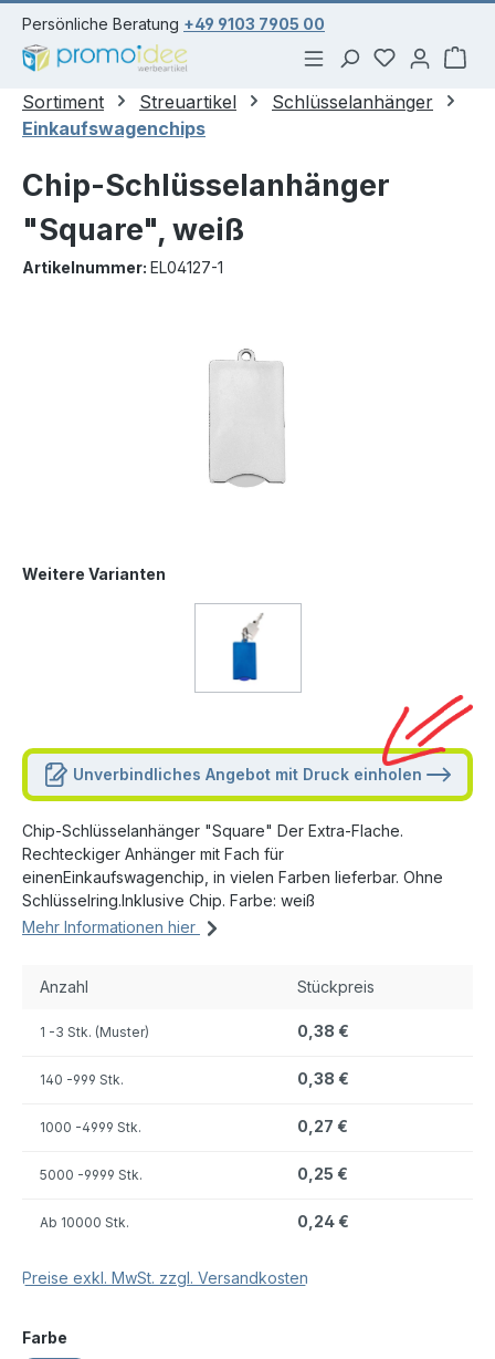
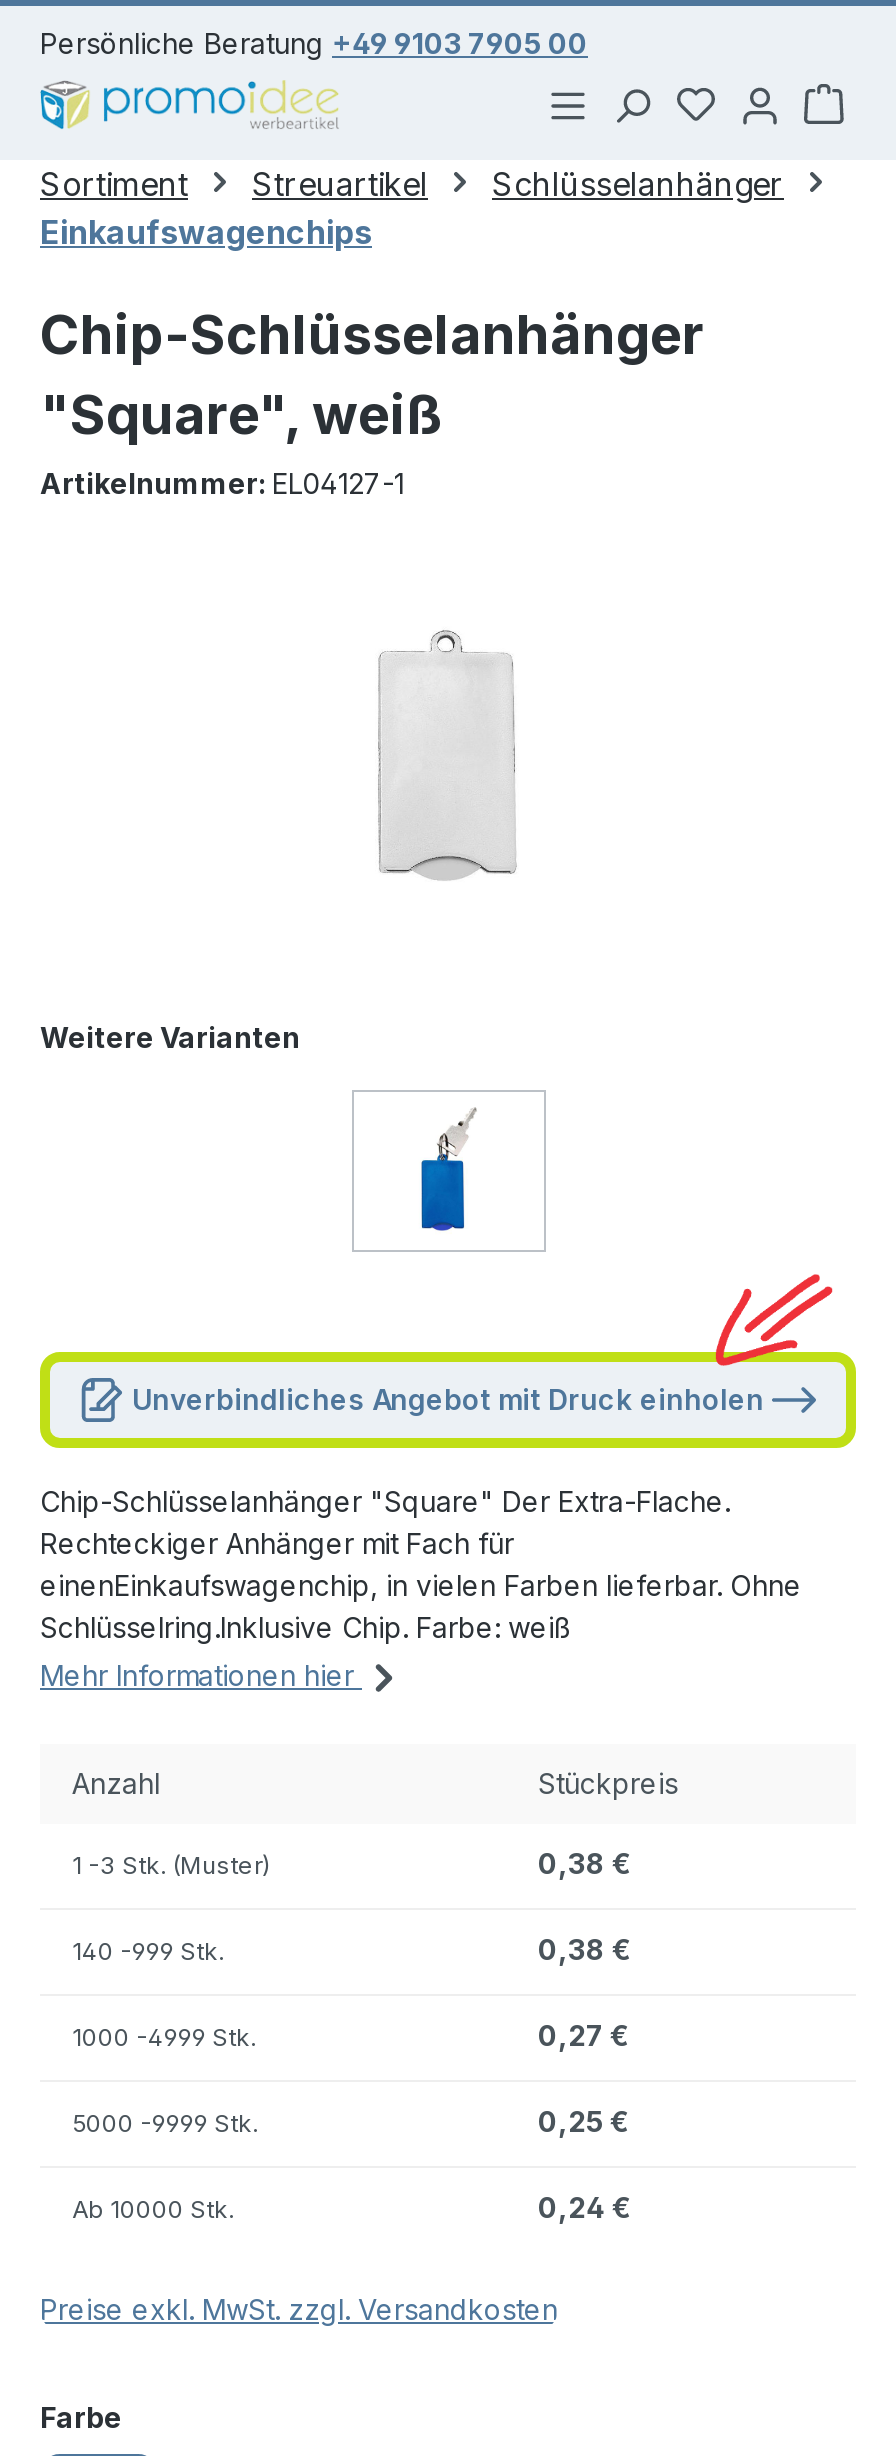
- [image]
+ [image]
